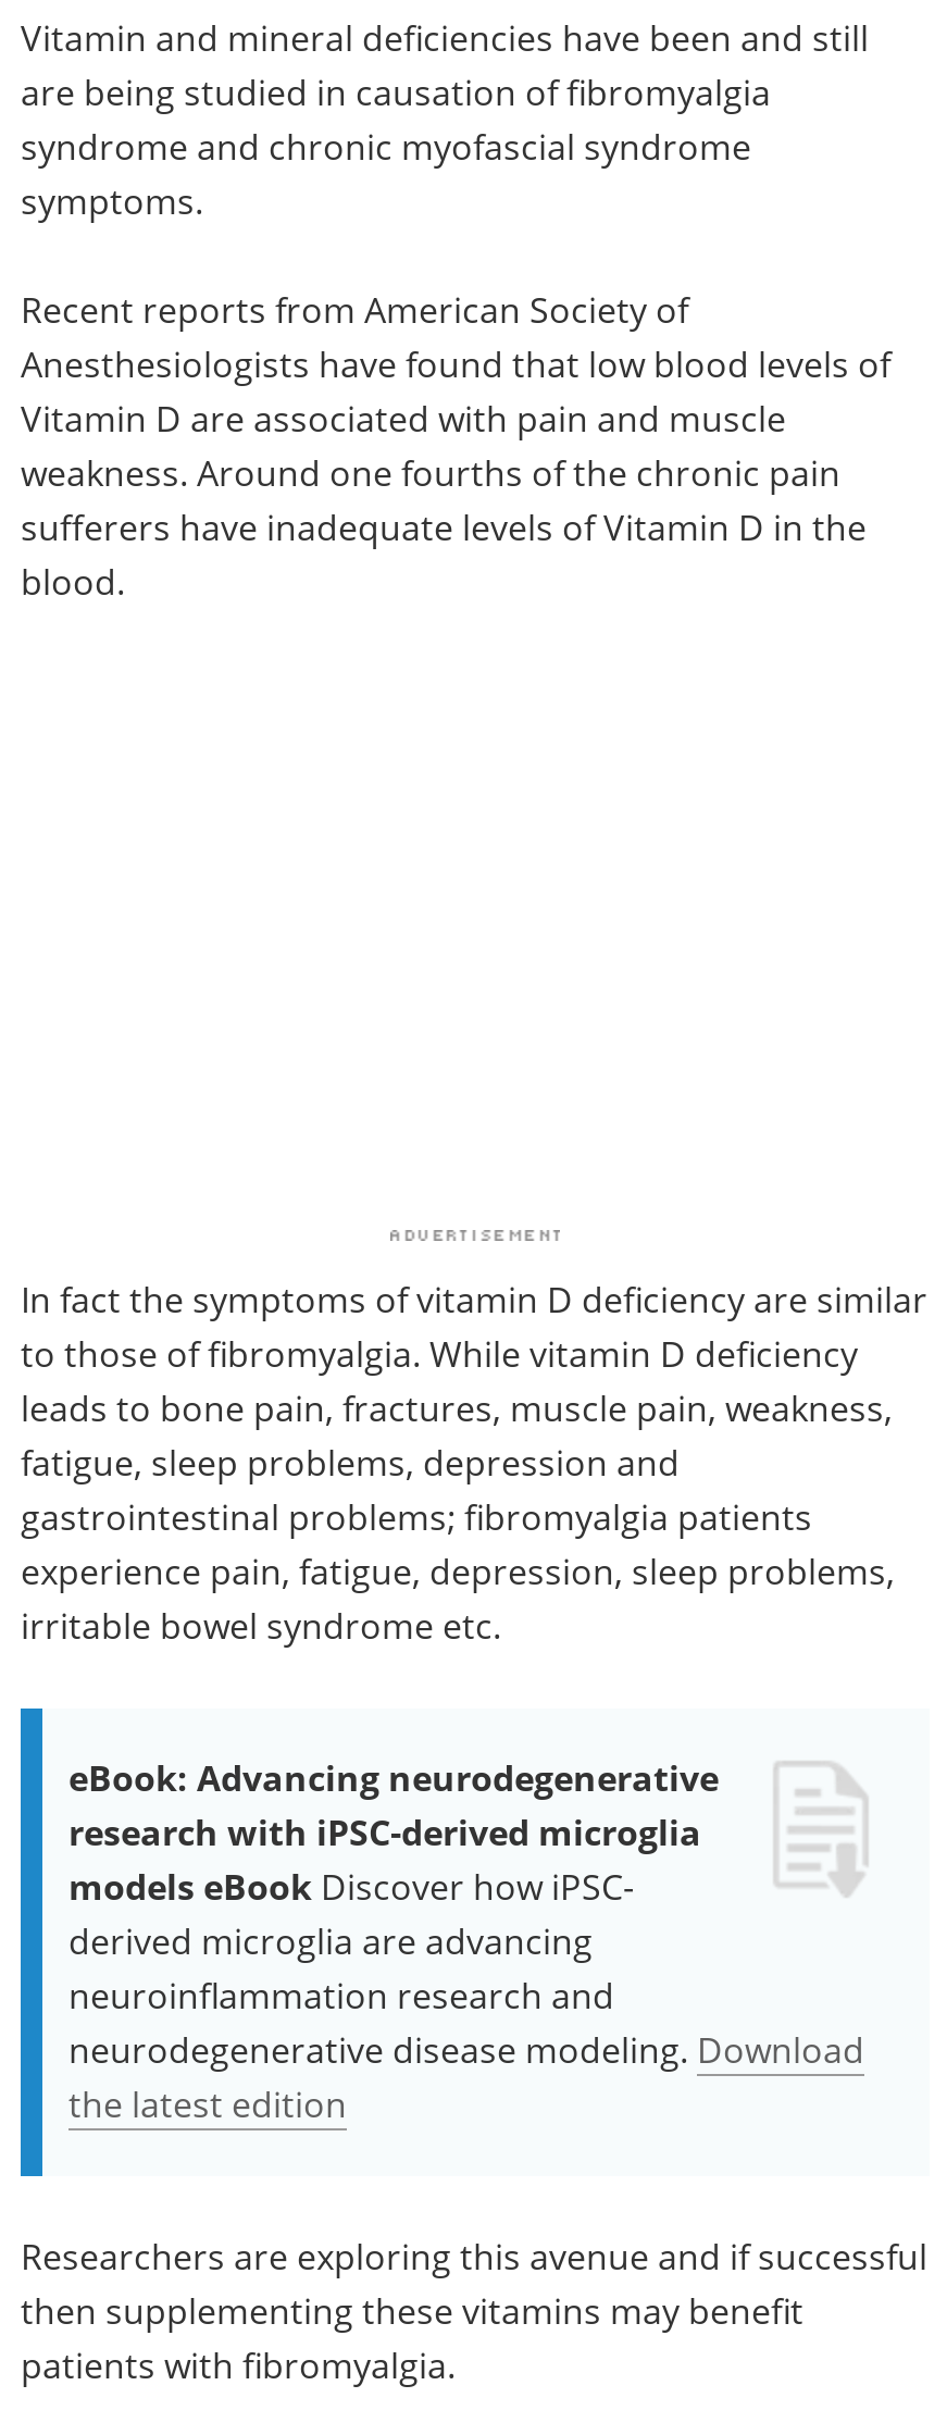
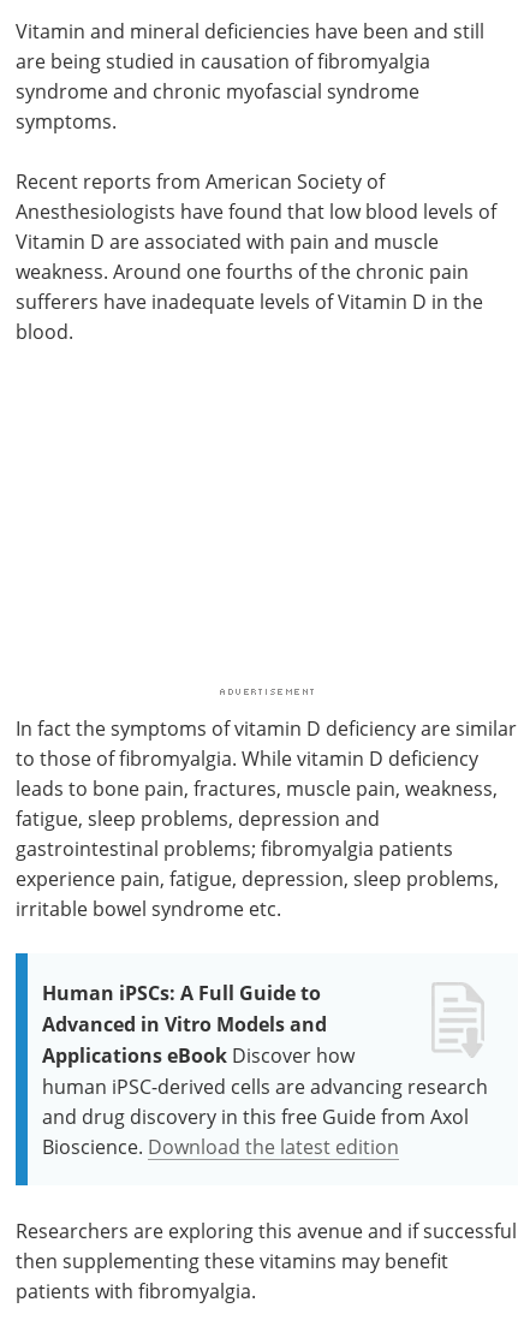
- eBook: Advancing neurodegenerative
- research with iPSC-derived microglia
- models eBook Discover how iPSC-
- derived microglia are advancing
- neuroinflammation research and
- neurodegenerative disease modeling. Download
- the latest edition
+ Human iPSCs: A Full Guide to
+ Advanced in Vitro Models and
+ Applications eBook Discover how
+ human iPSC-derived cells are advancing research
+ and drug discovery in this free Guide from Axol
+ Bioscience. Download the latest edition
